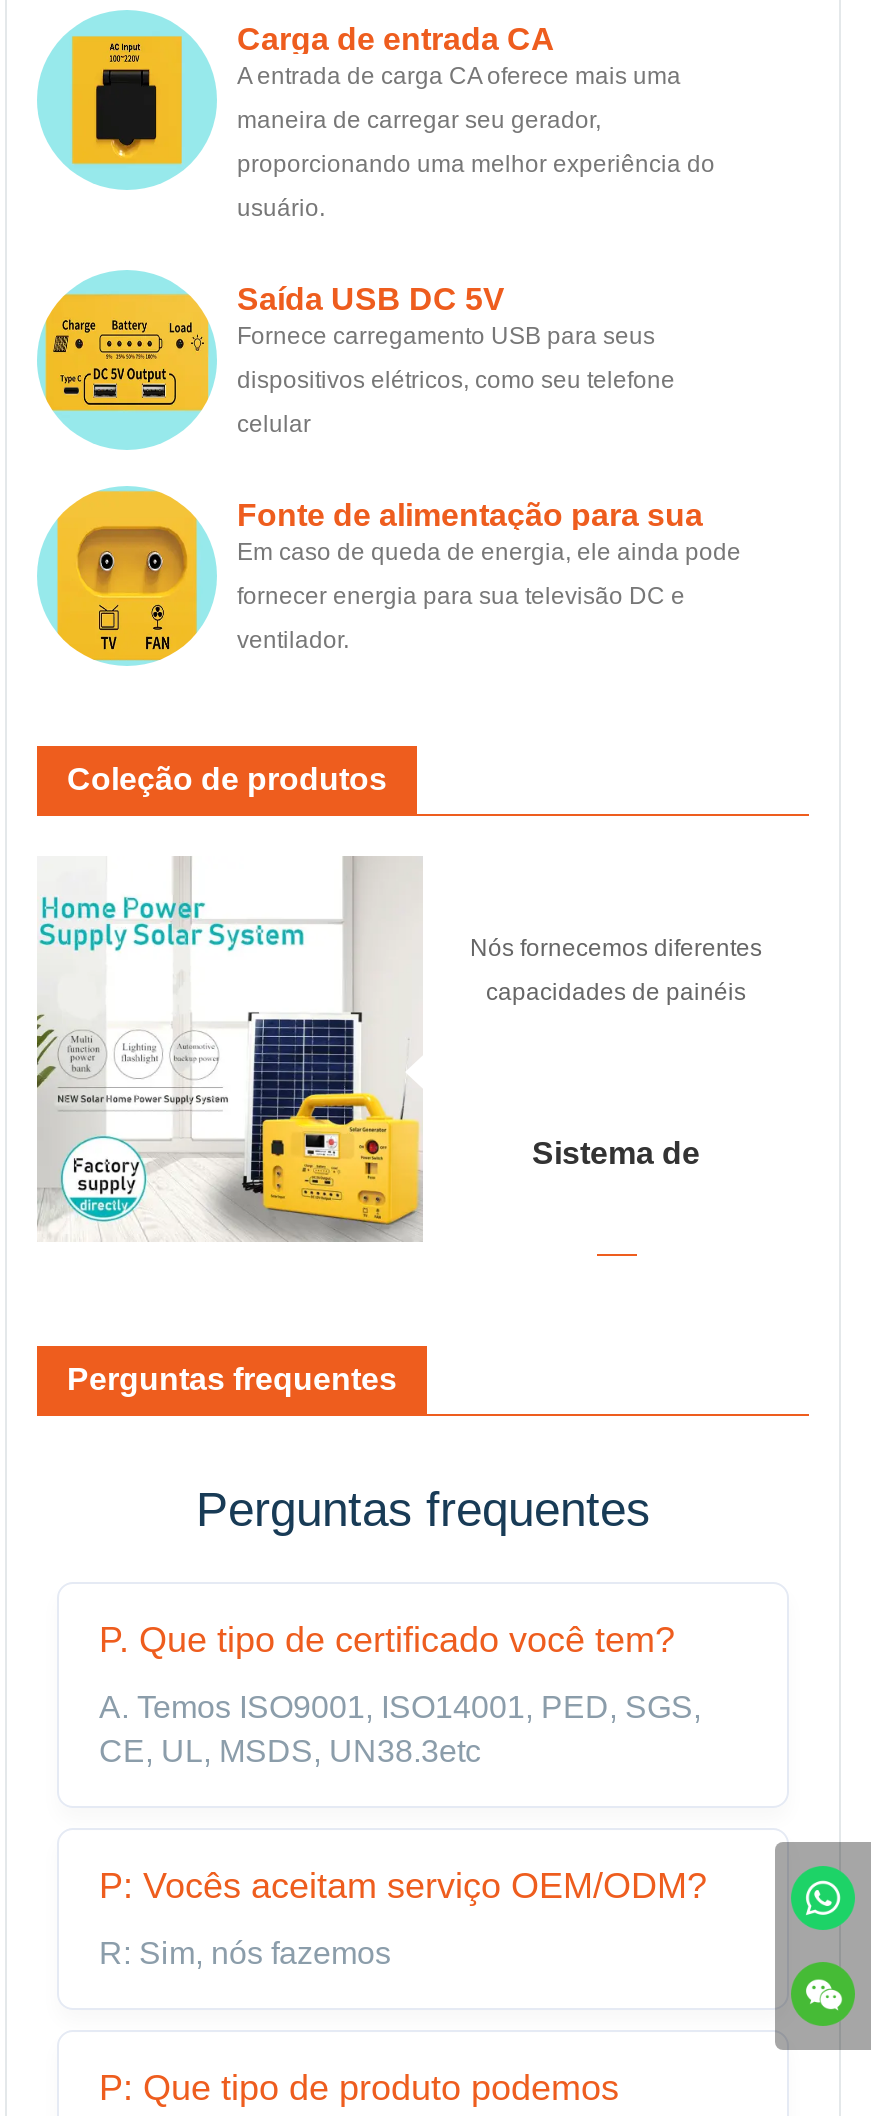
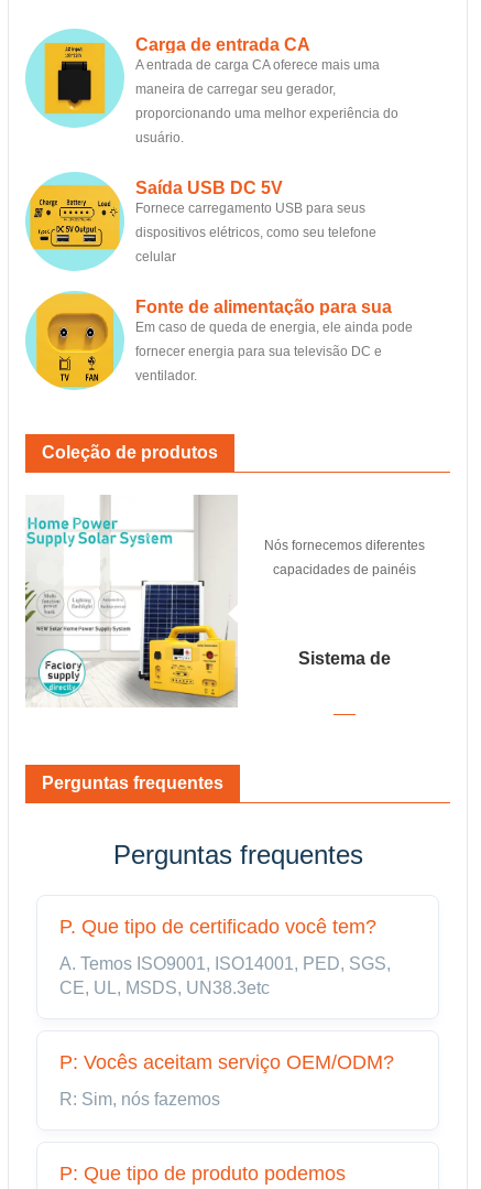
- [image]
